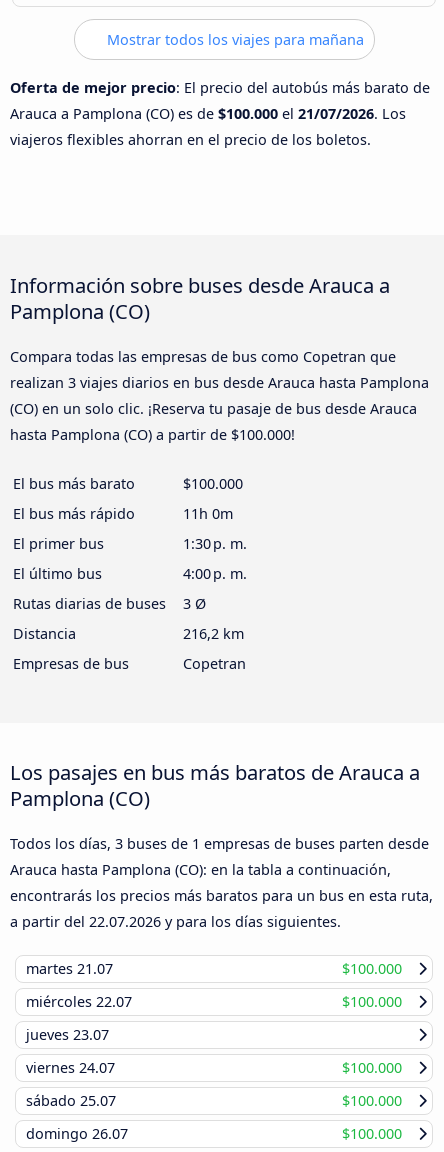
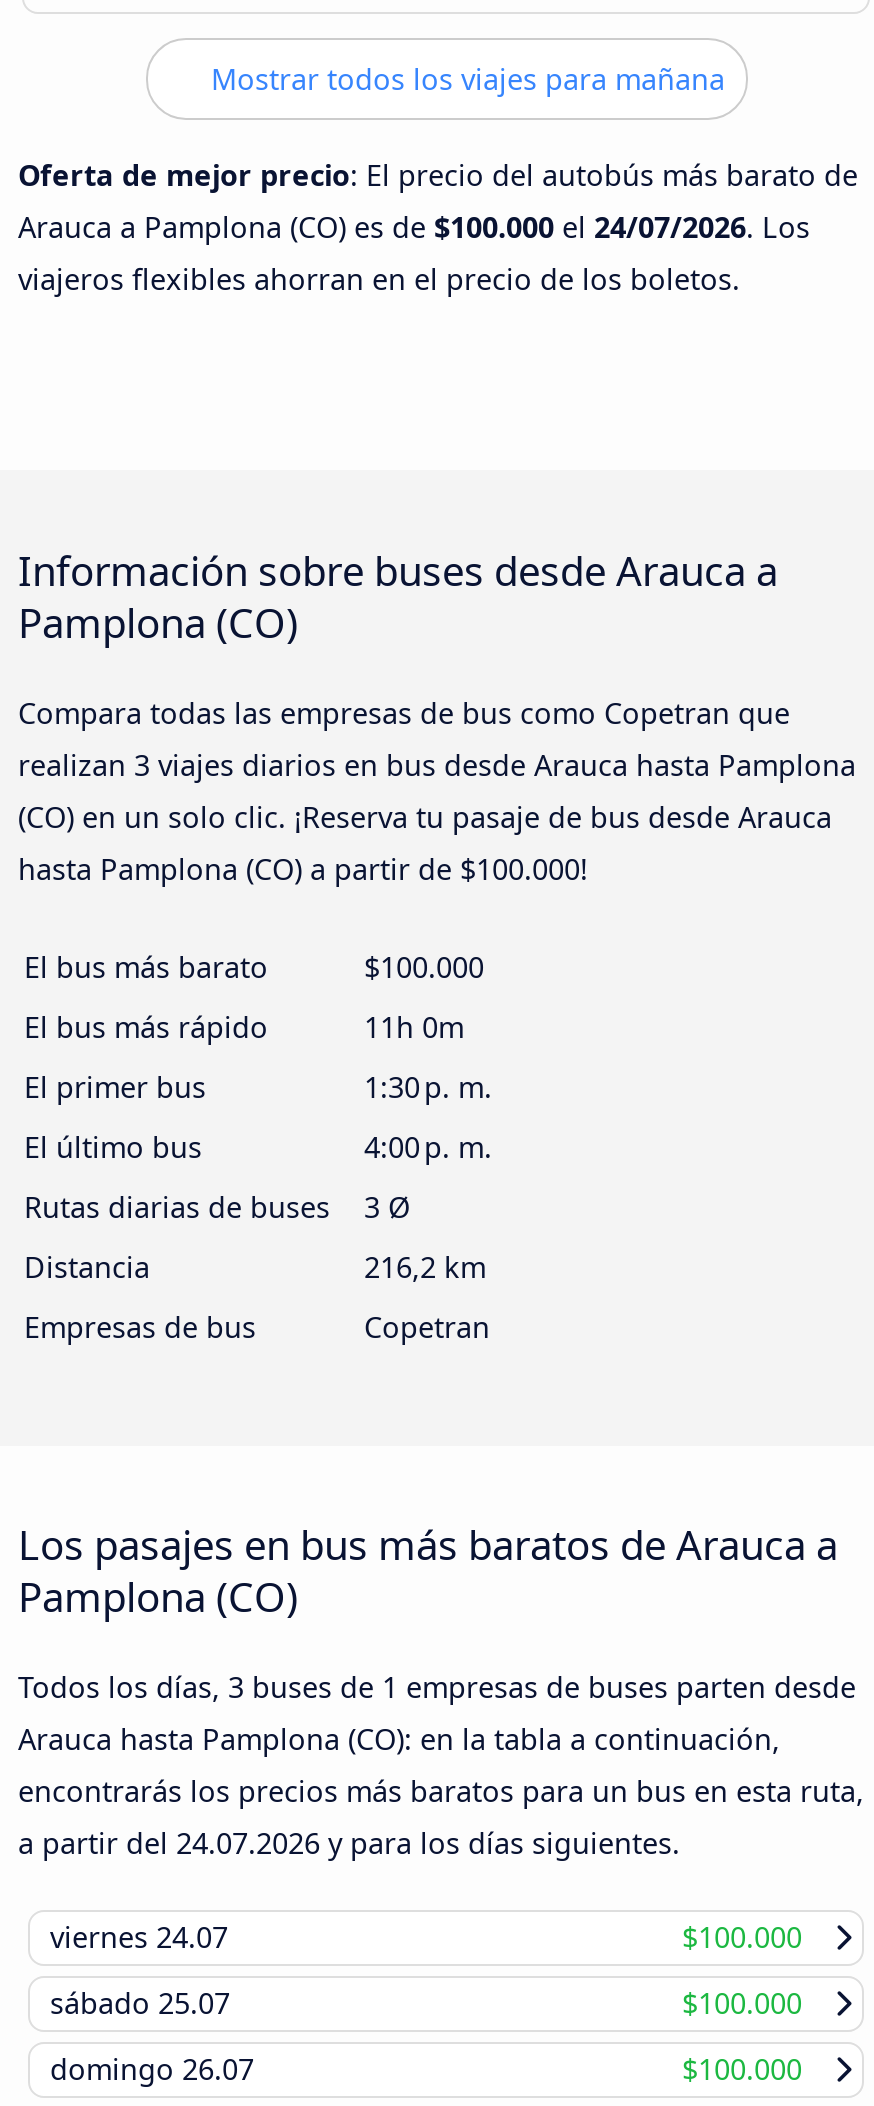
- Arauca a Pamplona (CO) es de $100.000 el 21/07/2026. Los
+ Arauca a Pamplona (CO) es de $100.000 el 24/07/2026. Los

- a partir del 22.07.2026 y para los días siguientes.
- martes 21.07
- $100.000
- miércoles 22.07
- $100.000
- jueves 23.07
+ a partir del 24.07.2026 y para los días siguientes.
